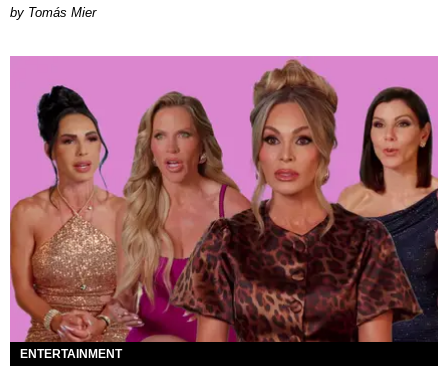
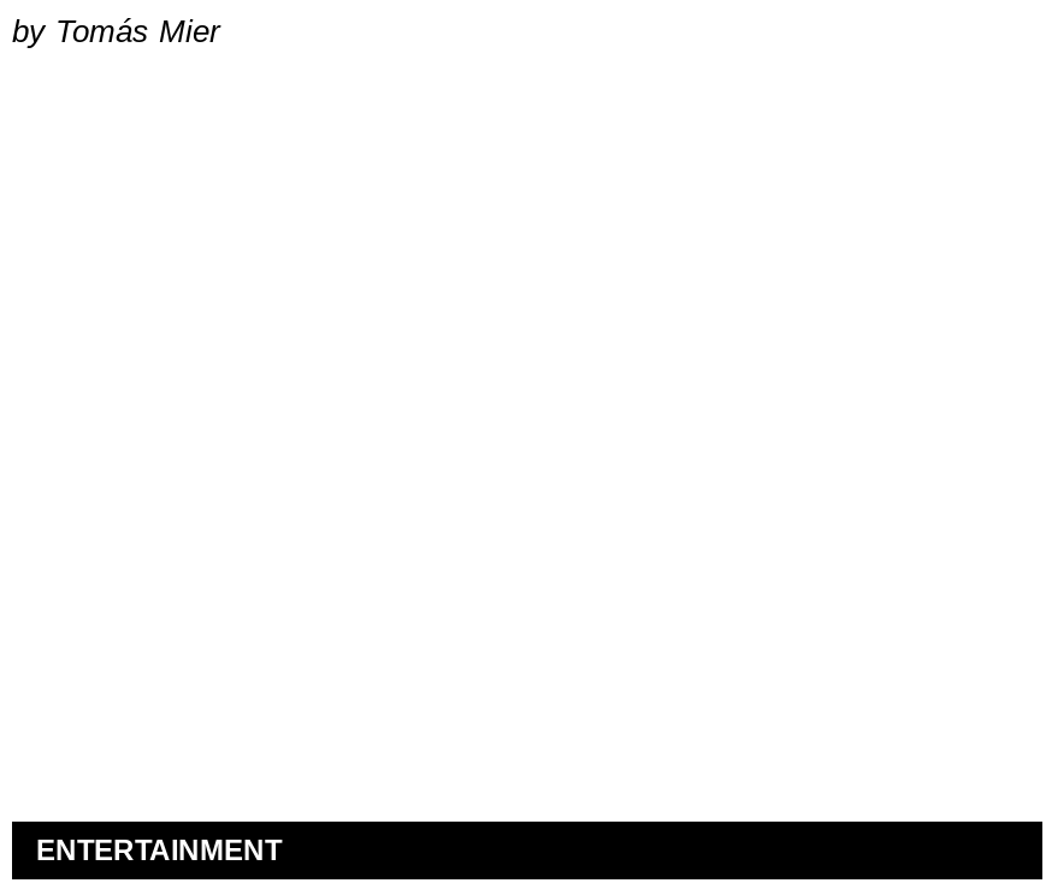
- [image]
